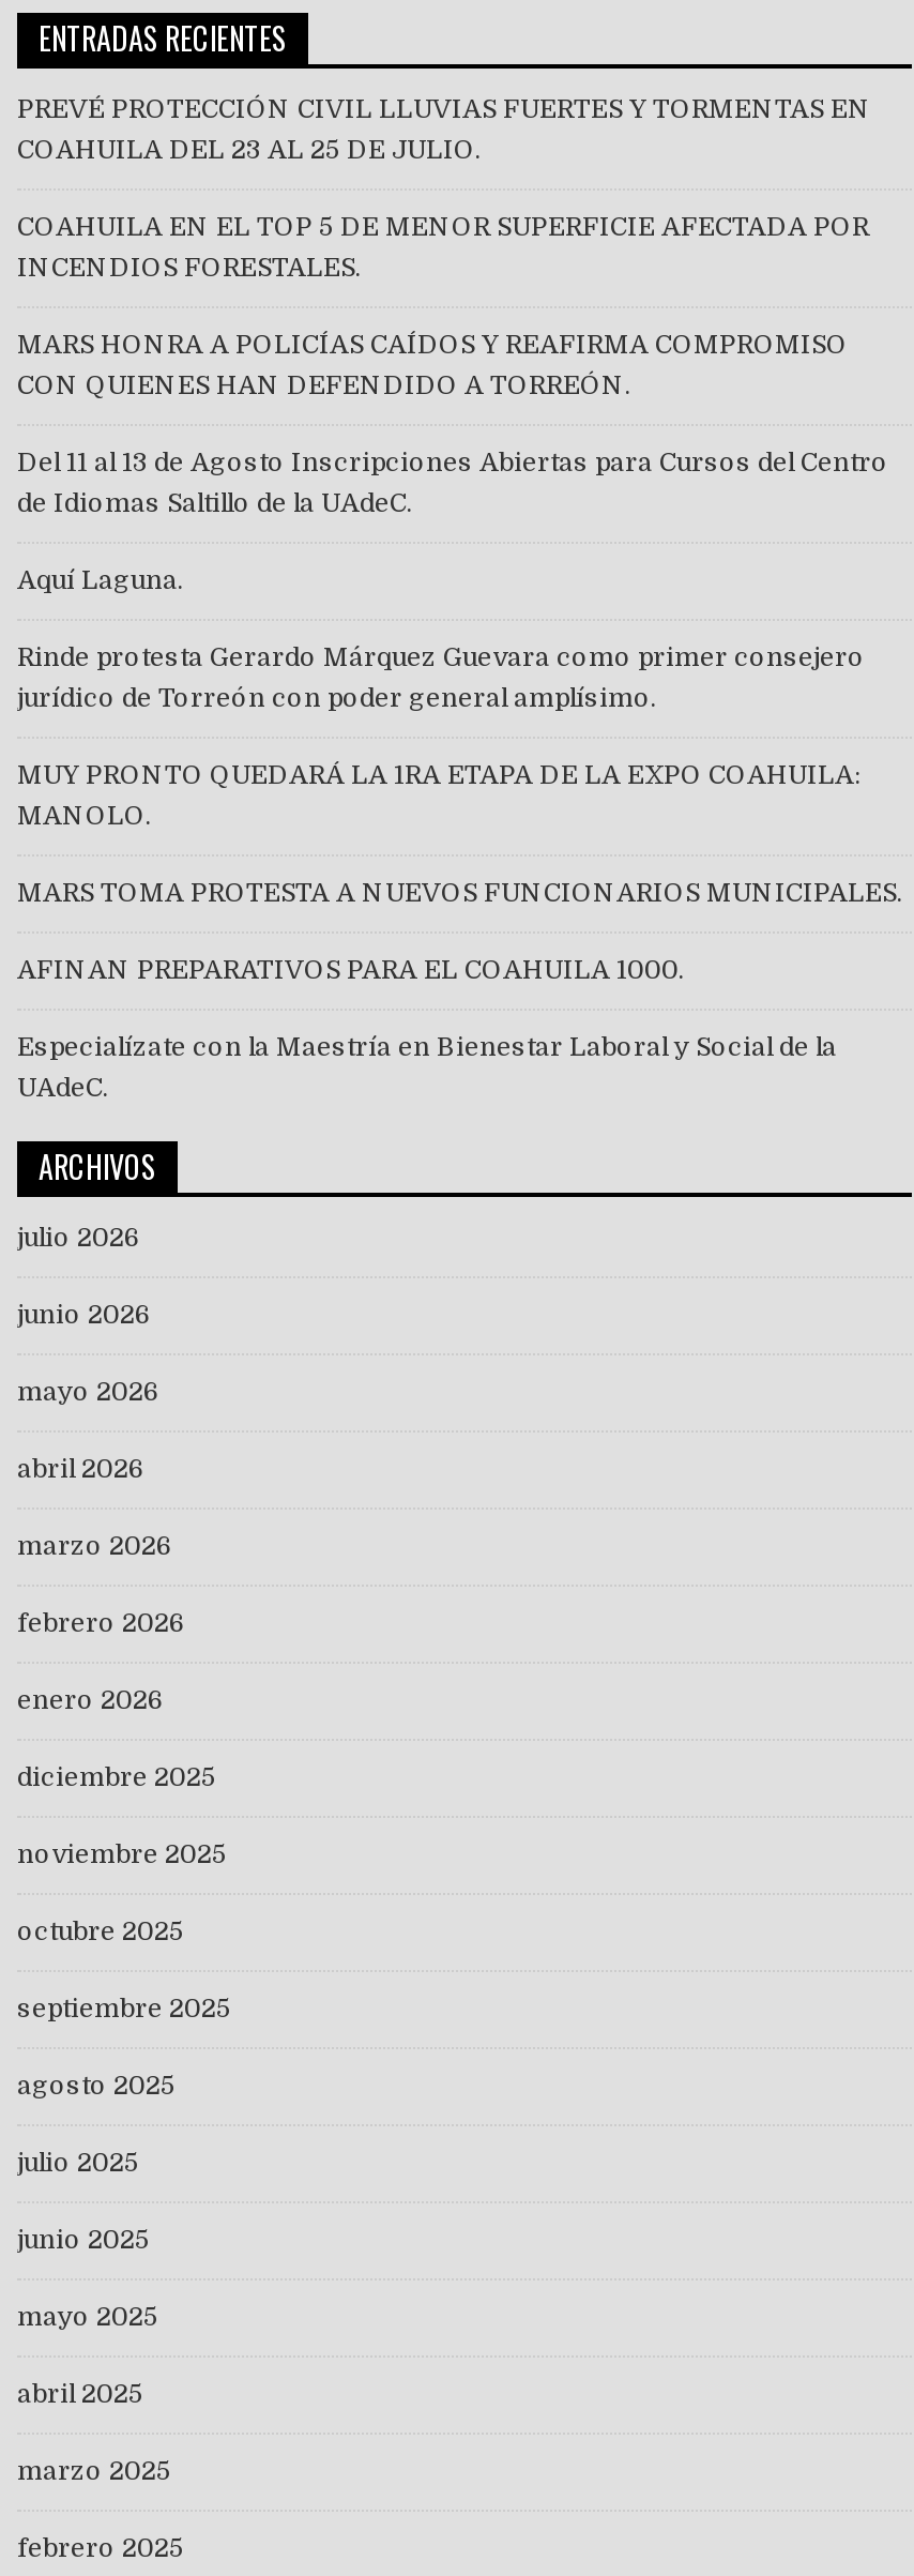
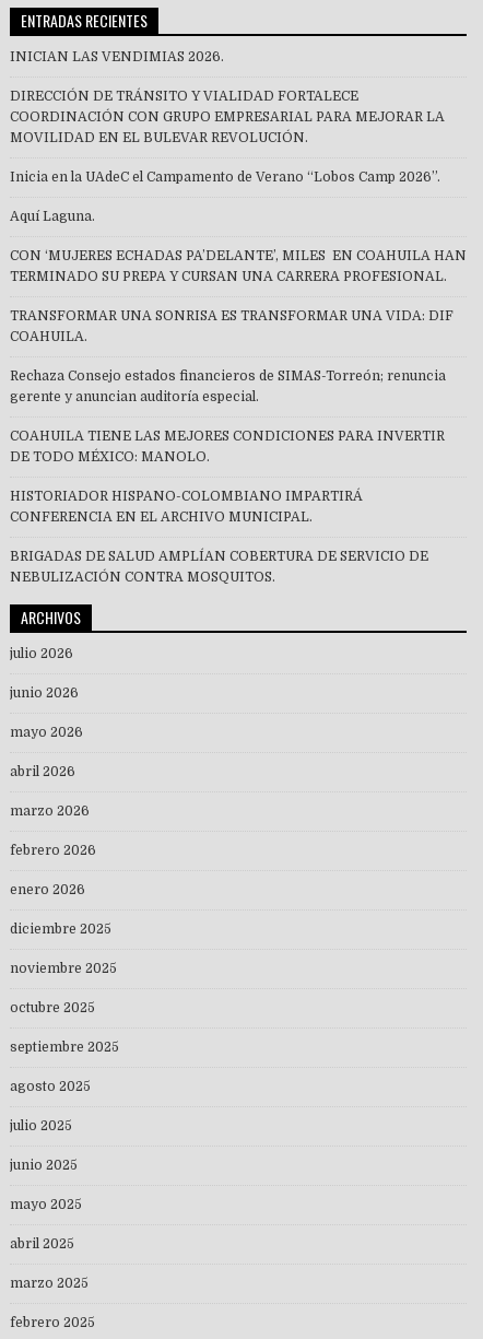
- PREVÉ PROTECCIÓN CIVIL LLUVIAS FUERTES Y TORMENTAS EN
- COAHUILA DEL 23 AL 25 DE JULIO.
- COAHUILA EN EL TOP 5 DE MENOR SUPERFICIE AFECTADA POR
- INCENDIOS FORESTALES.
- MARS HONRA A POLICÍAS CAÍDOS Y REAFIRMA COMPROMISO
- CON QUIENES HAN DEFENDIDO A TORREÓN.
- Del 11 al 13 de Agosto Inscripciones Abiertas para Cursos del Centro
- de Idiomas Saltillo de la UAdeC.
+ INICIAN LAS VENDIMIAS 2026.
+ DIRECCIÓN DE TRÁNSITO Y VIALIDAD FORTALECE
+ COORDINACIÓN CON GRUPO EMPRESARIAL PARA MEJORAR LA
+ MOVILIDAD EN EL BULEVAR REVOLUCIÓN.
+ Inicia en la UAdeC el Campamento de Verano “Lobos Camp 2026”.

moved up: Aquí Laguna.

- Rinde protesta Gerardo Márquez Guevara como primer consejero
- jurídico de Torreón con poder general amplísimo.
- MUY PRONTO QUEDARÁ LA 1RA ETAPA DE LA EXPO COAHUILA:
- MANOLO.
- MARS TOMA PROTESTA A NUEVOS FUNCIONARIOS MUNICIPALES.
- AFINAN PREPARATIVOS PARA EL COAHUILA 1000.
- Especialízate con la Maestría en Bienestar Laboral y Social de la
- UAdeC.
+ CON ‘MUJERES ECHADAS PA’DELANTE’, MILES EN COAHUILA HAN
+ TERMINADO SU PREPA Y CURSAN UNA CARRERA PROFESIONAL.
+ TRANSFORMAR UNA SONRISA ES TRANSFORMAR UNA VIDA: DIF
+ COAHUILA.
+ Rechaza Consejo estados financieros de SIMAS-Torreón; renuncia
+ gerente y anuncian auditoría especial.
+ COAHUILA TIENE LAS MEJORES CONDICIONES PARA INVERTIR
+ DE TODO MÉXICO: MANOLO.
+ HISTORIADOR HISPANO-COLOMBIANO IMPARTIRÁ
+ CONFERENCIA EN EL ARCHIVO MUNICIPAL.
+ BRIGADAS DE SALUD AMPLÍAN COBERTURA DE SERVICIO DE
+ NEBULIZACIÓN CONTRA MOSQUITOS.
